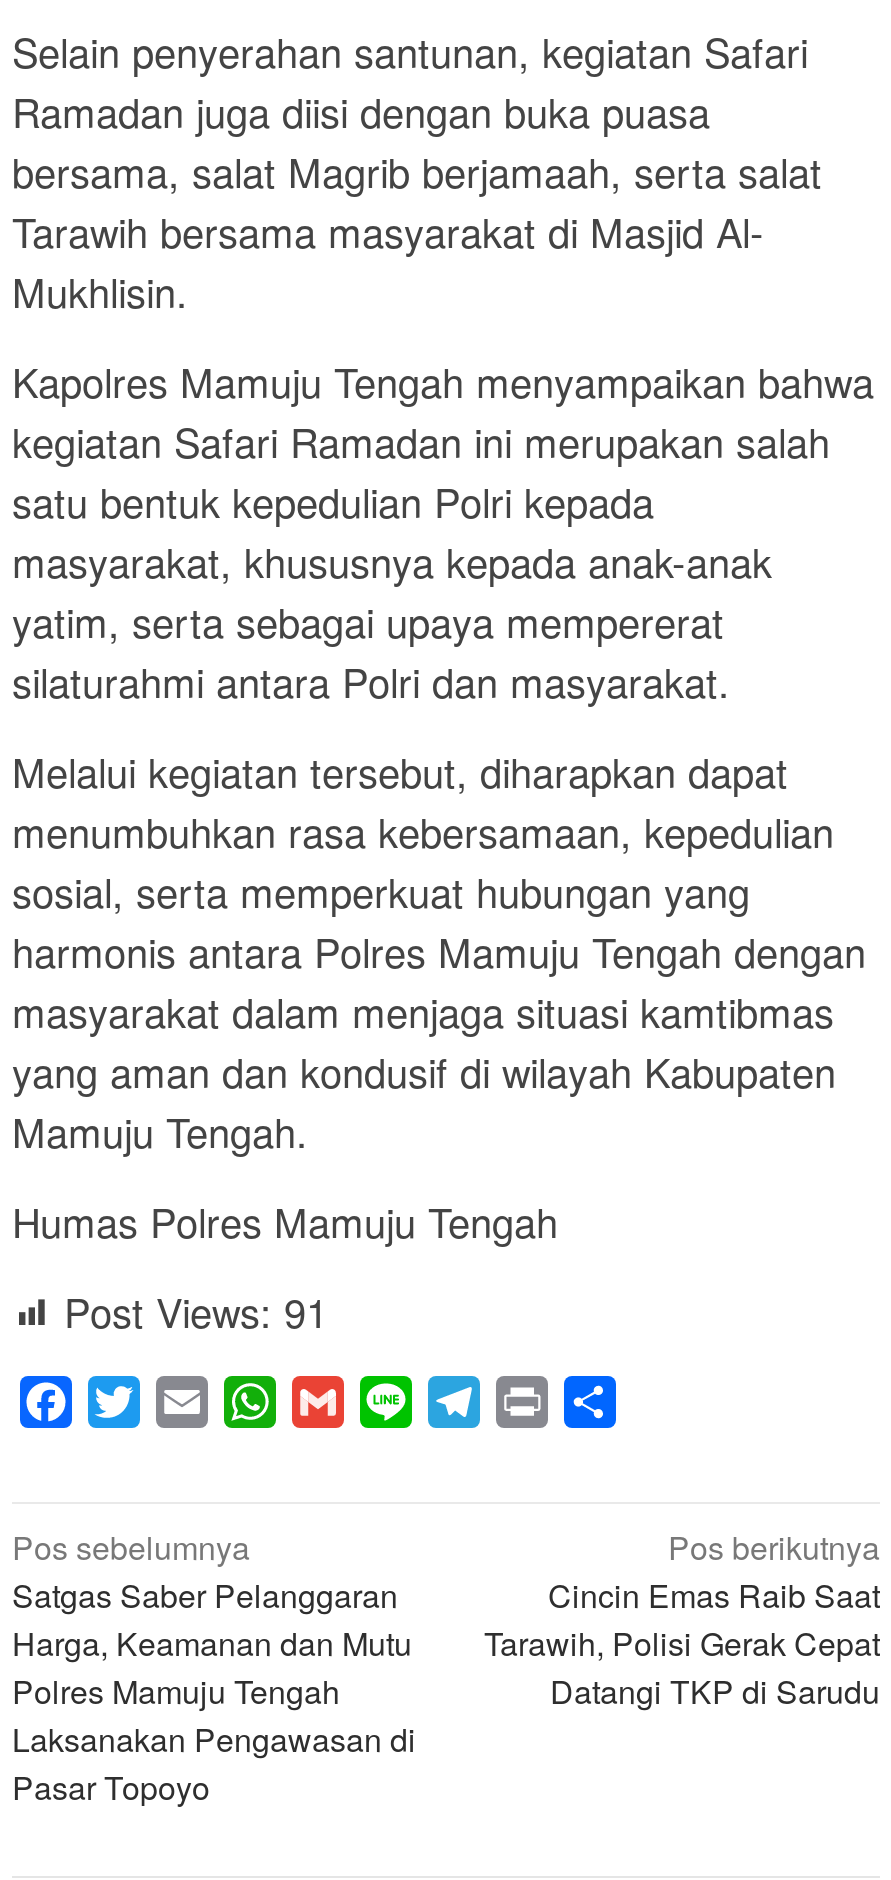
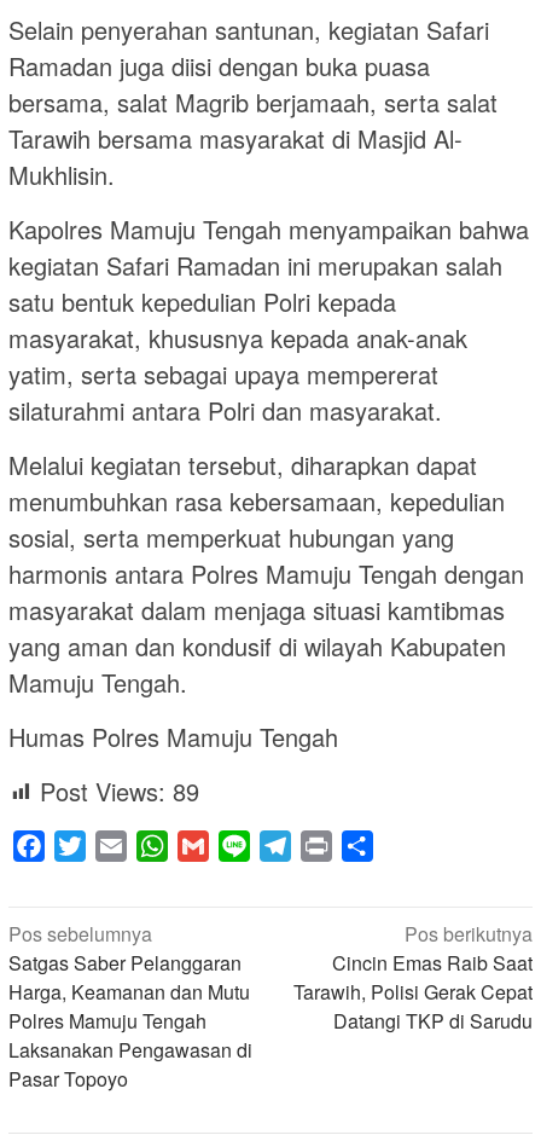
- Post Views: 91
+ Post Views: 89
